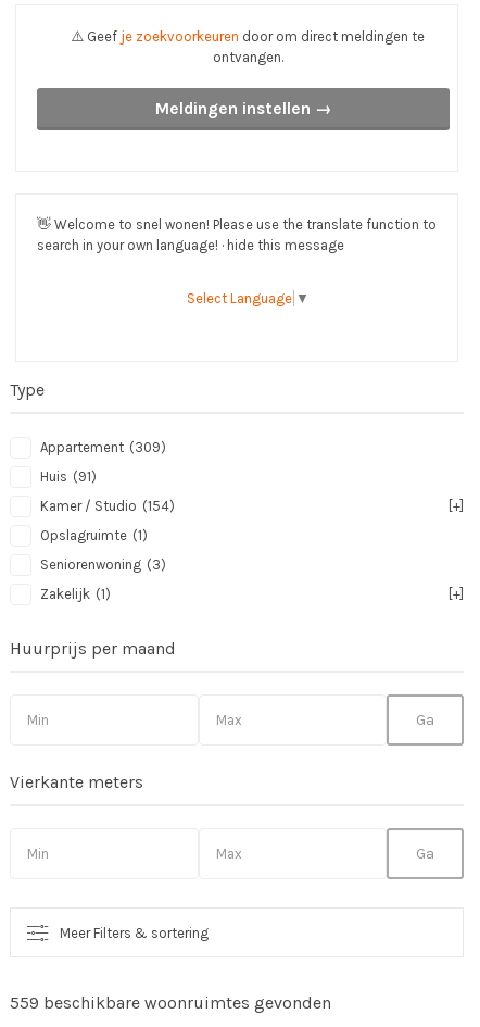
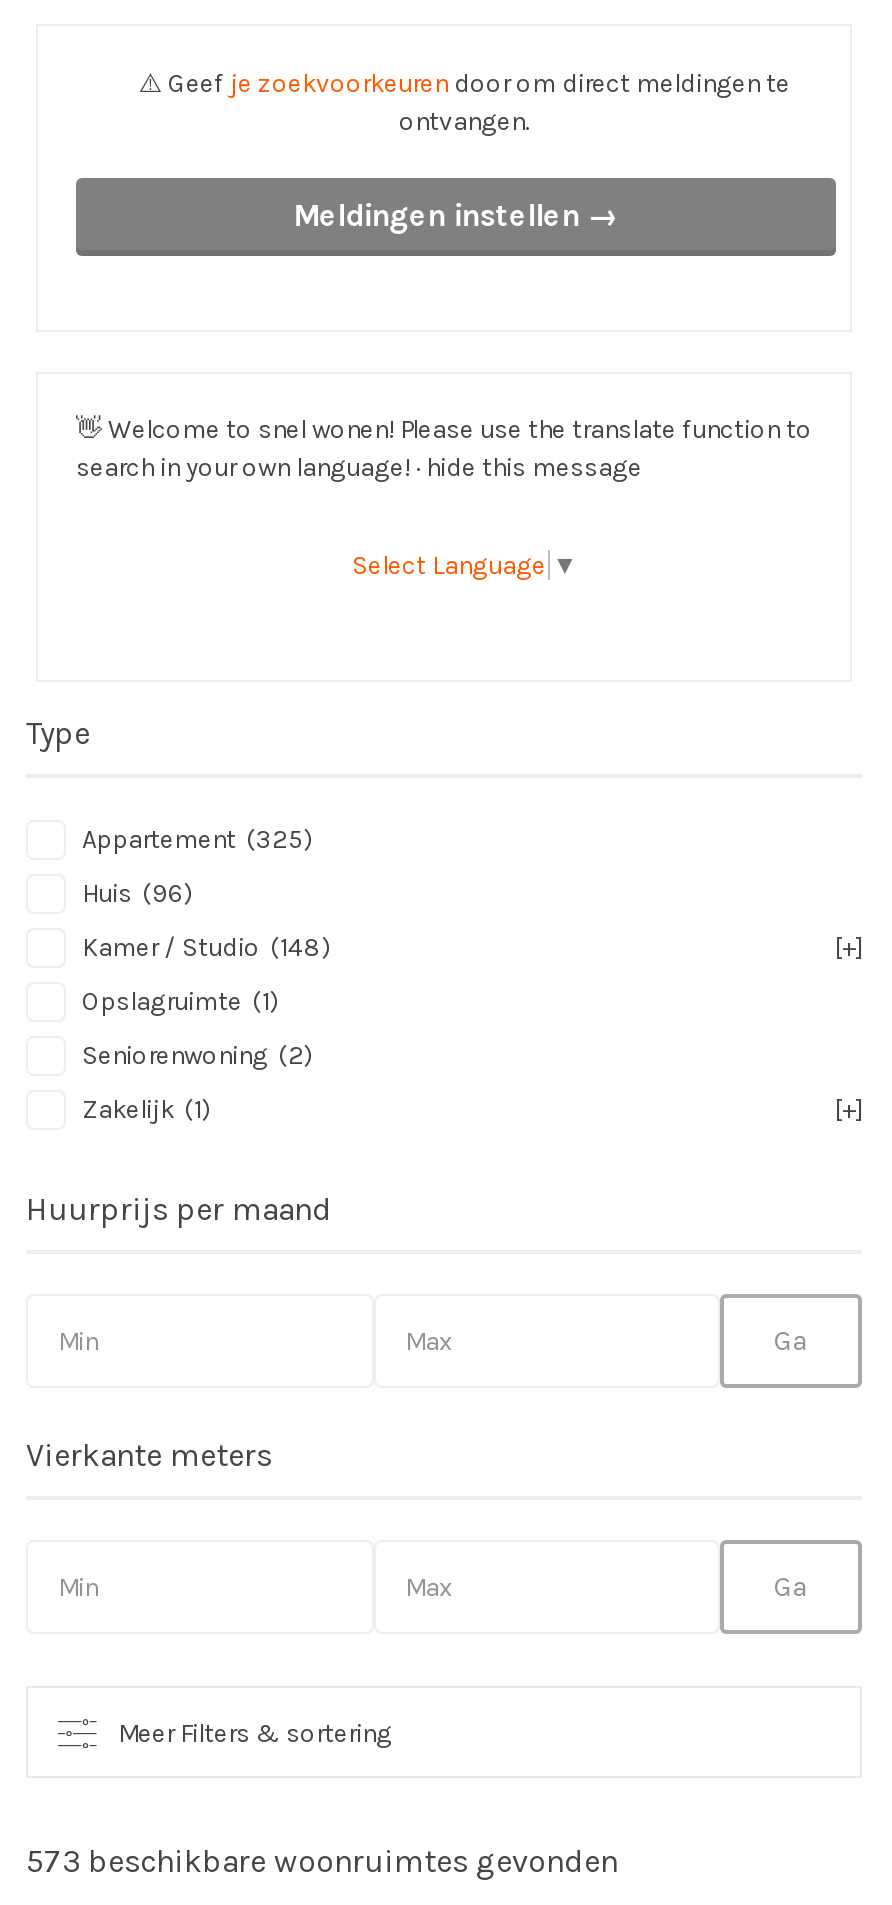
- Appartement (309)
+ Appartement (325)

- Huis (91)
+ Huis (96)

- Kamer / Studio (154)
+ Kamer / Studio (148)

- Seniorenwoning (3)
+ Seniorenwoning (2)

- 559 beschikbare woonruimtes gevonden
+ 573 beschikbare woonruimtes gevonden
